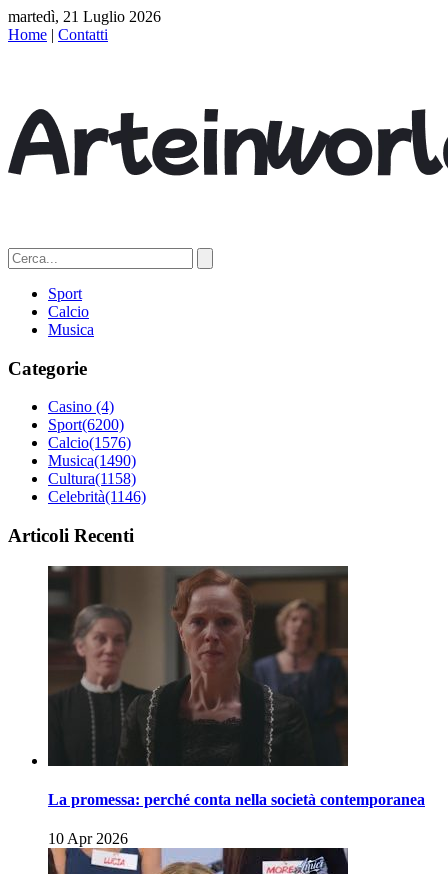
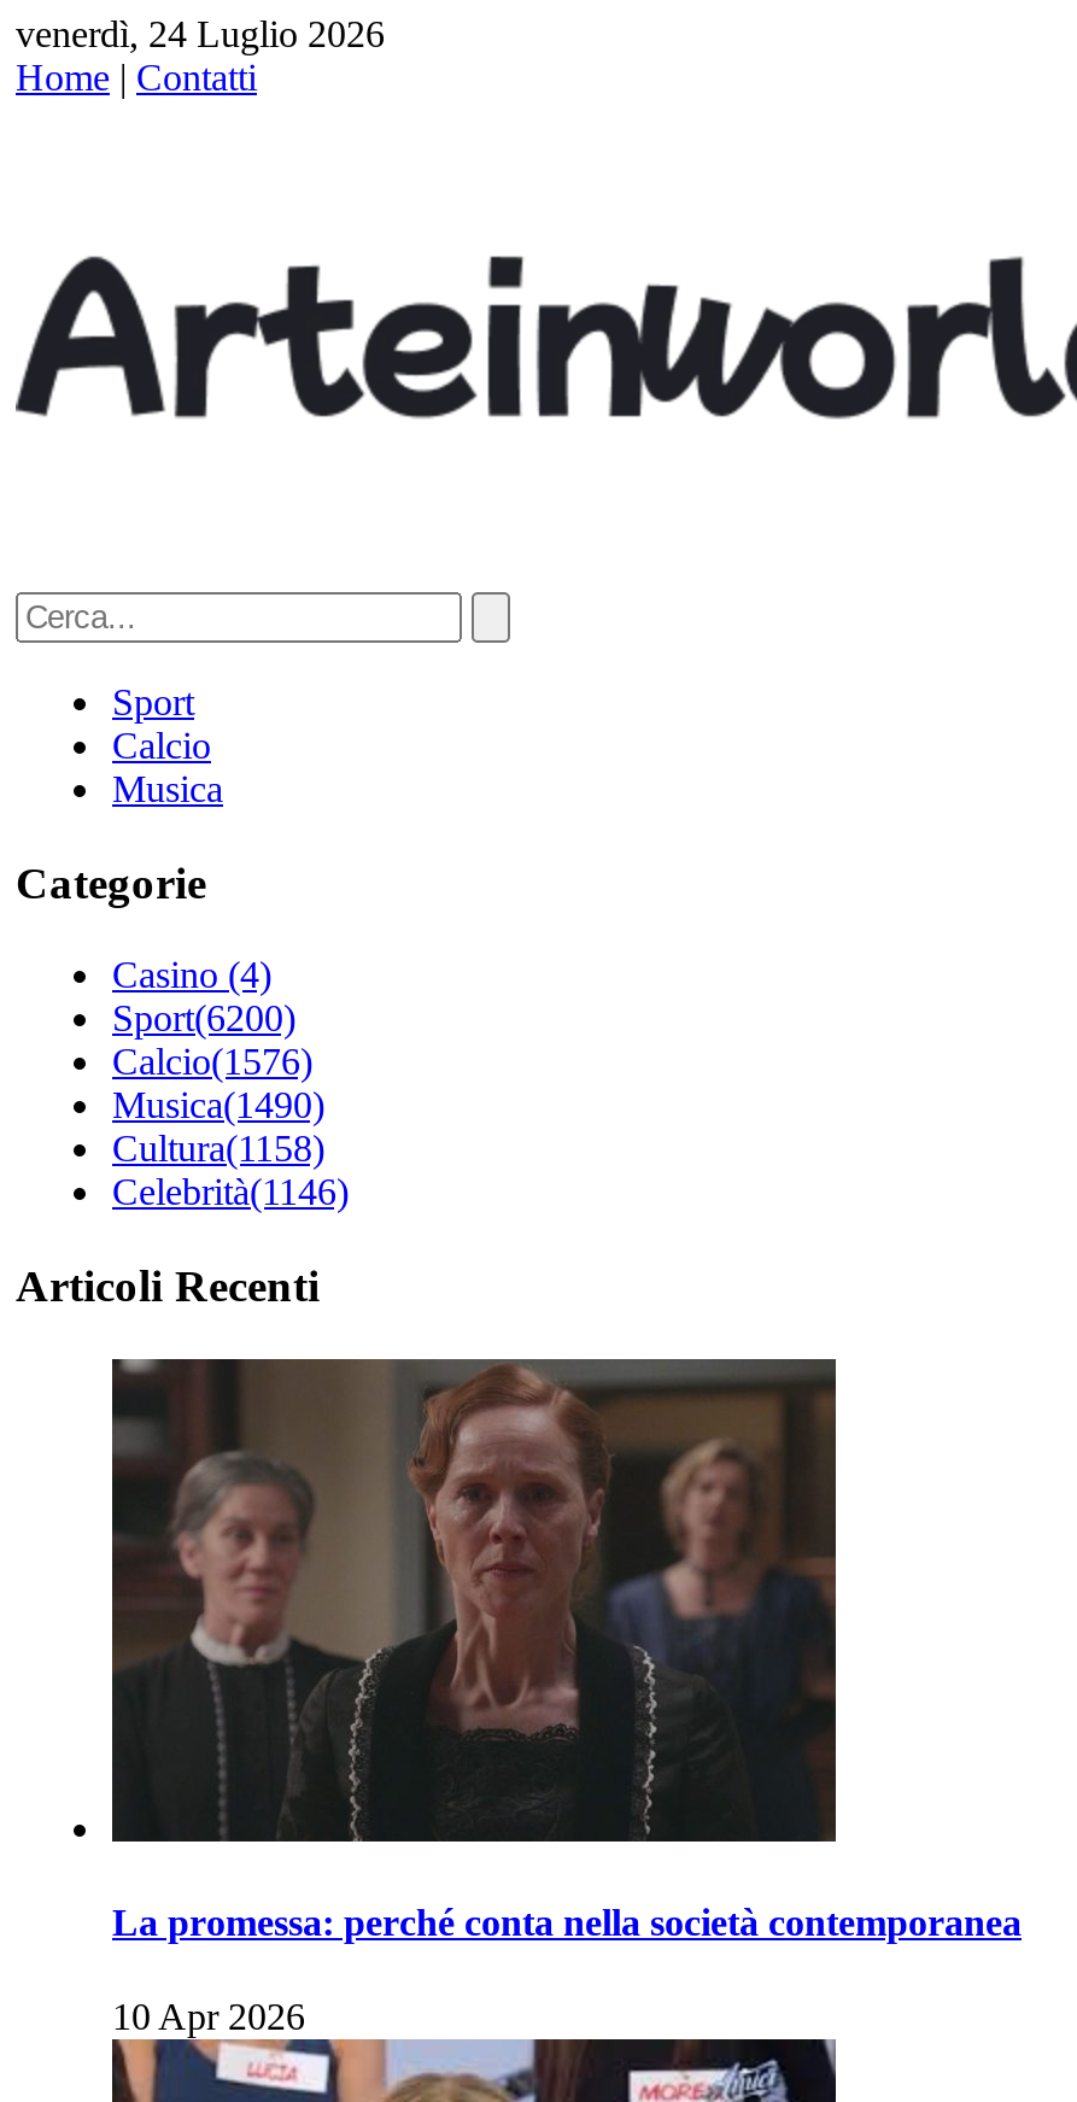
- martedì, 21 Luglio 2026
+ venerdì, 24 Luglio 2026
